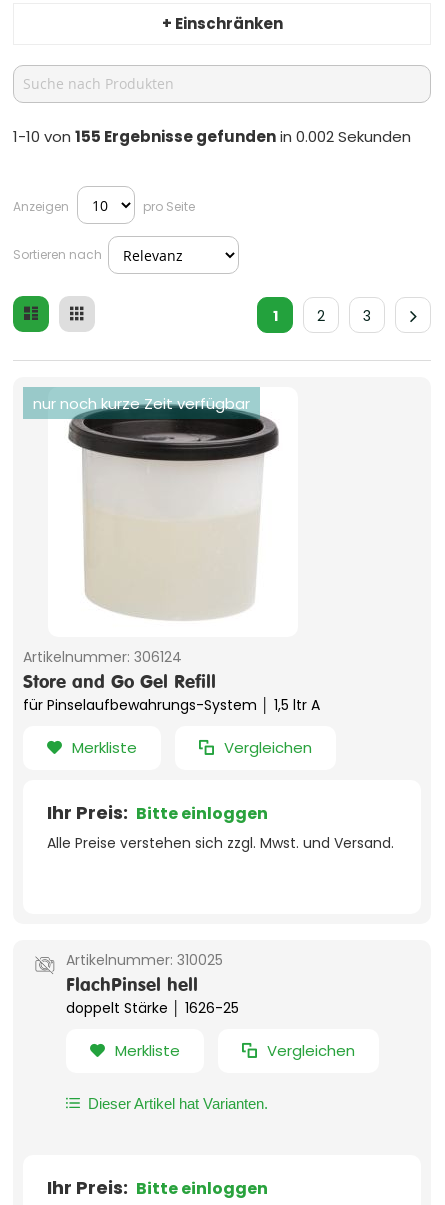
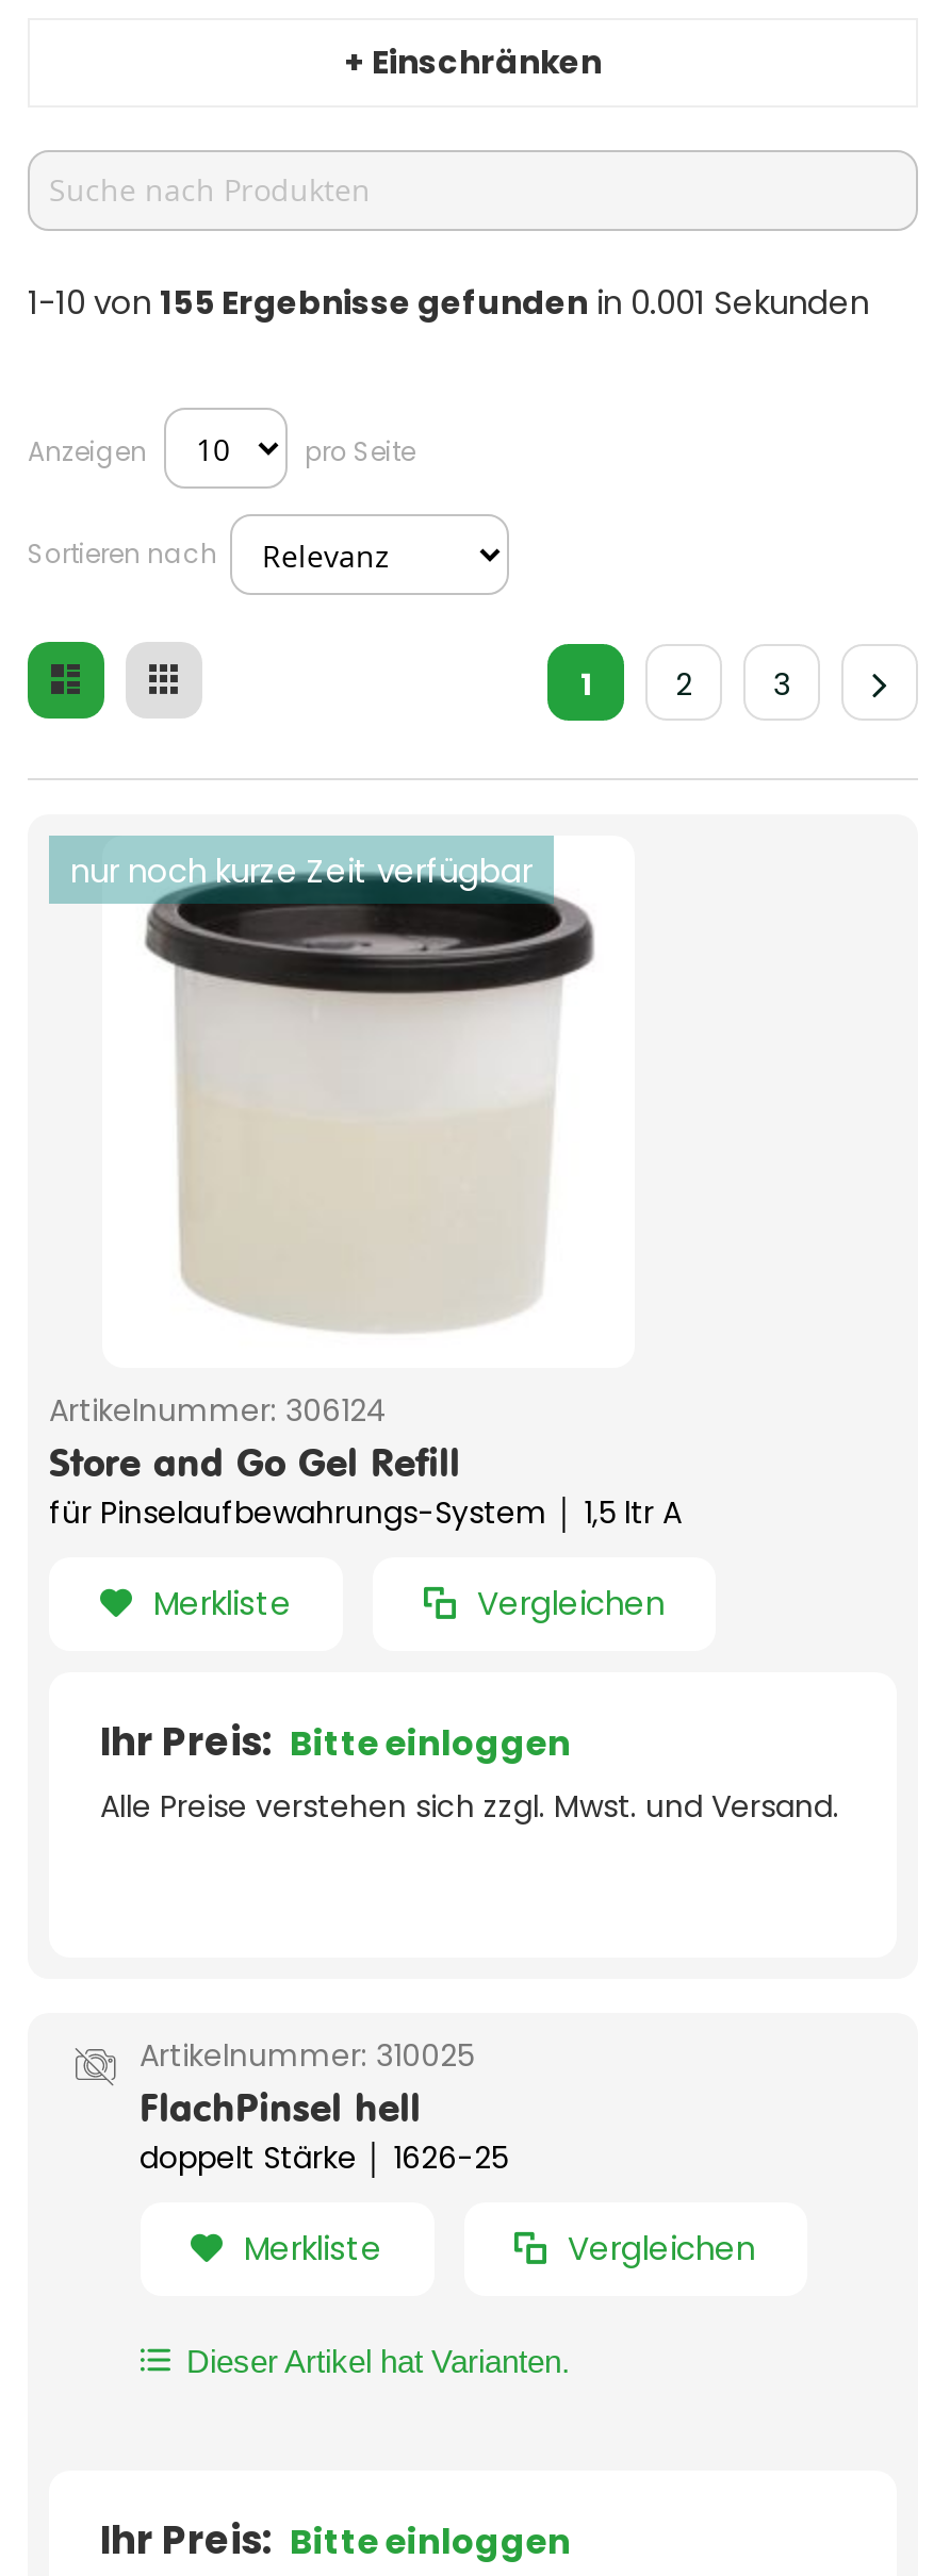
- 1-10 von 155 Ergebnisse gefunden in 0.002 Sekunden
+ 1-10 von 155 Ergebnisse gefunden in 0.001 Sekunden
